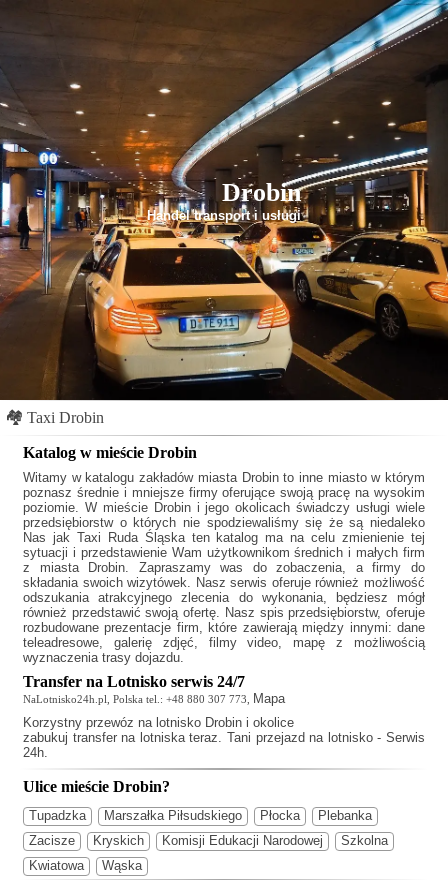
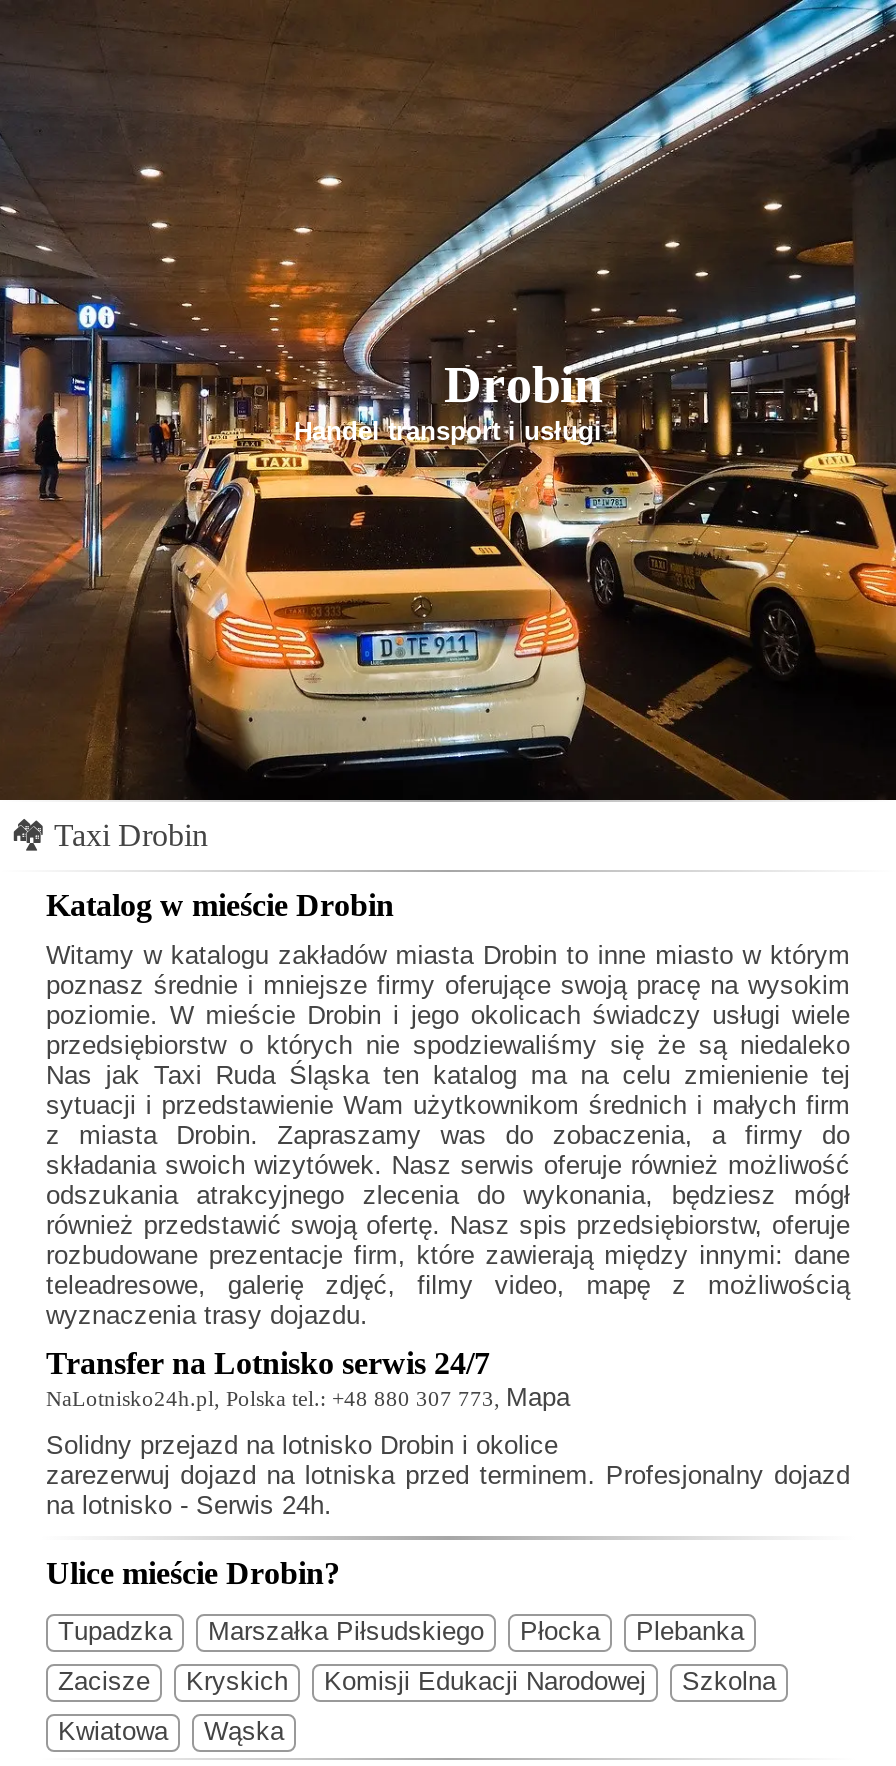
- Korzystny przewóz na lotnisko Drobin i okolice
- zabukuj transfer na lotniska teraz. Tani przejazd na lotnisko - Serwis
- 24h.
+ Solidny przejazd na lotnisko Drobin i okolice
+ zarezerwuj dojazd na lotniska przed terminem. Profesjonalny dojazd
+ na lotnisko - Serwis 24h.
